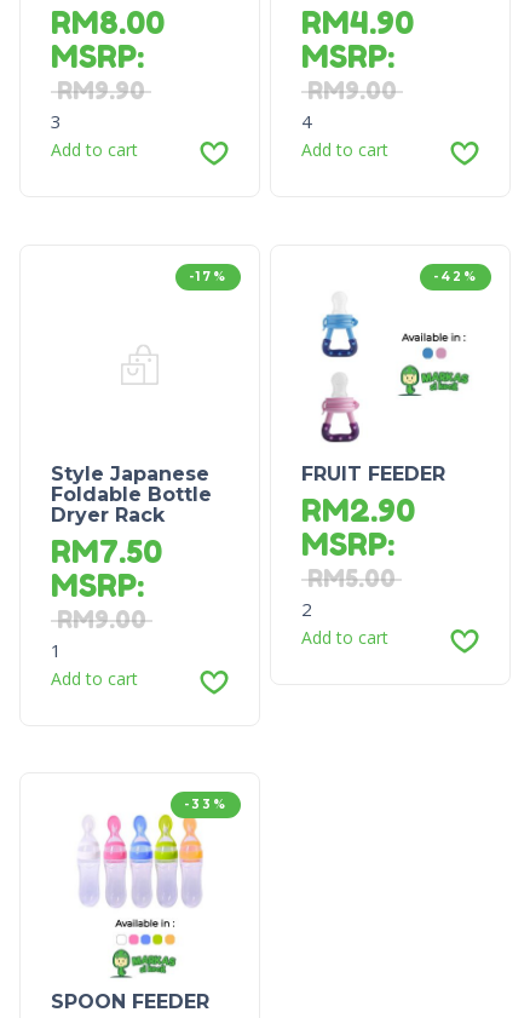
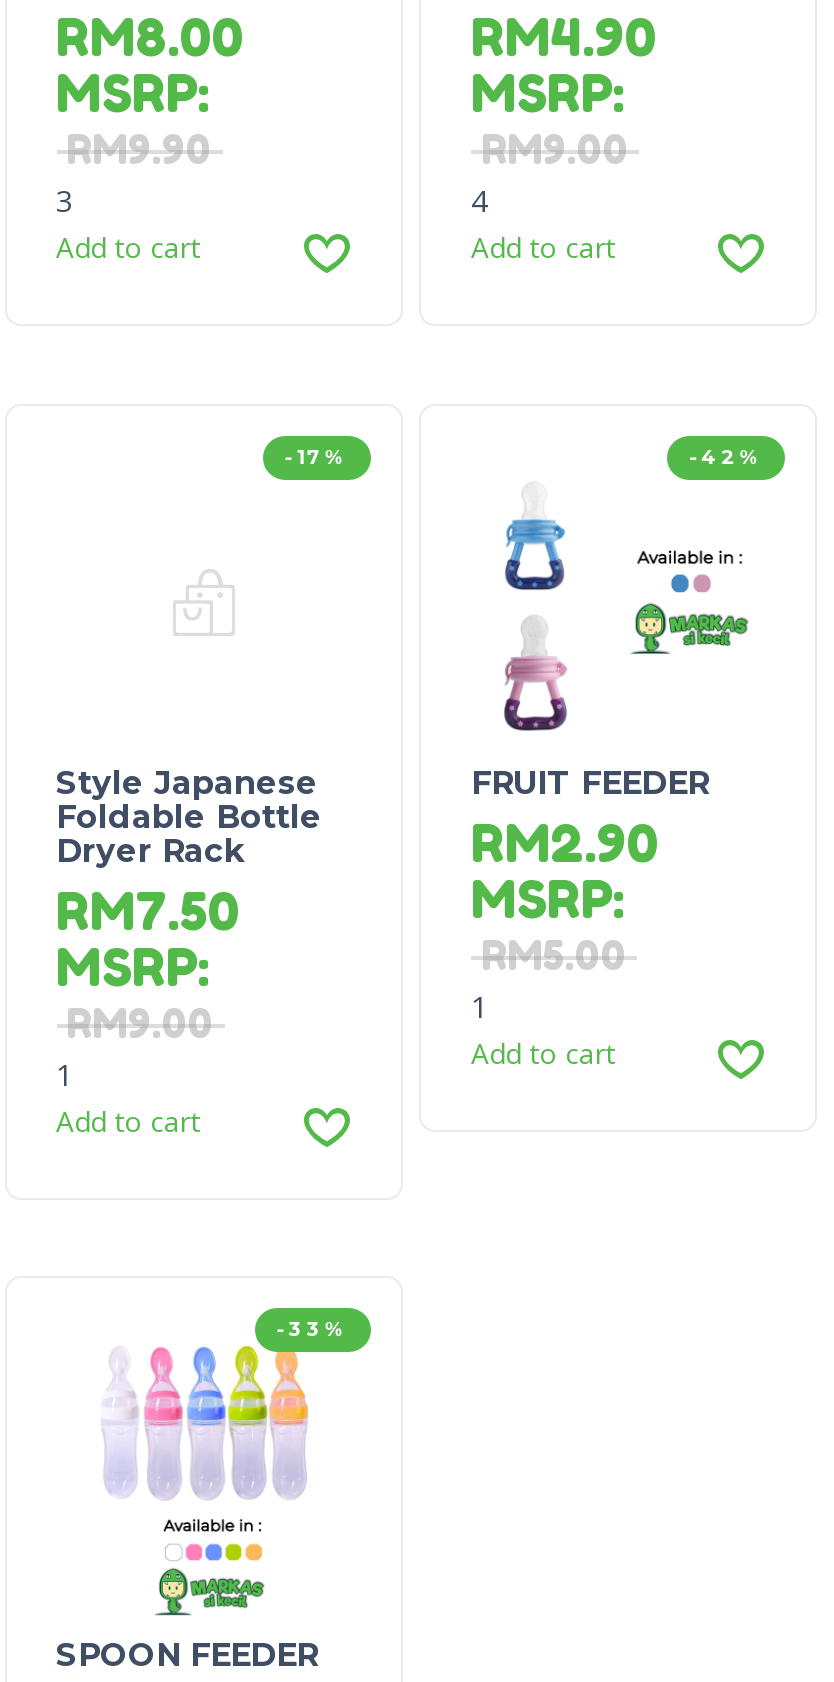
- 2
+ 1
